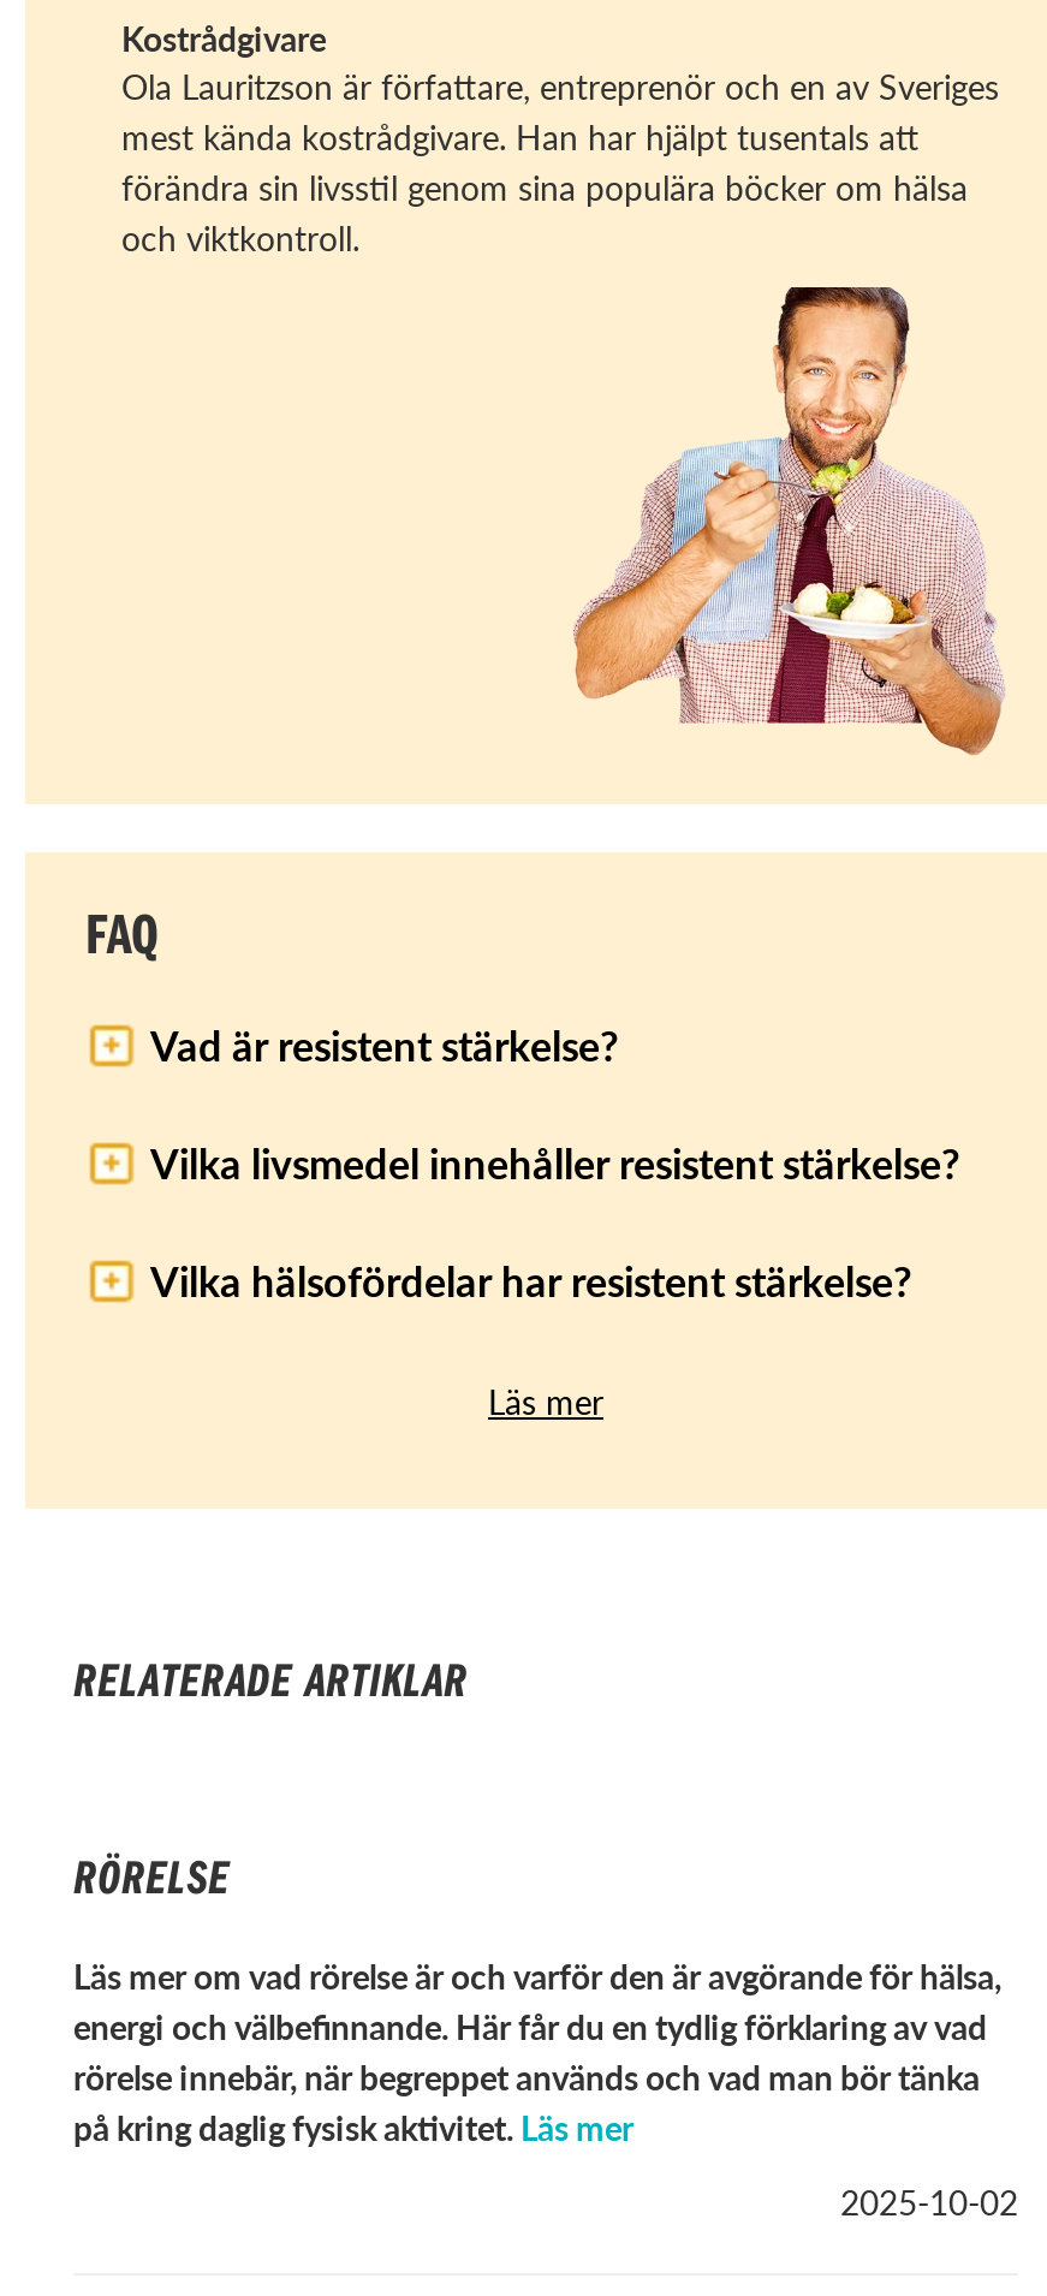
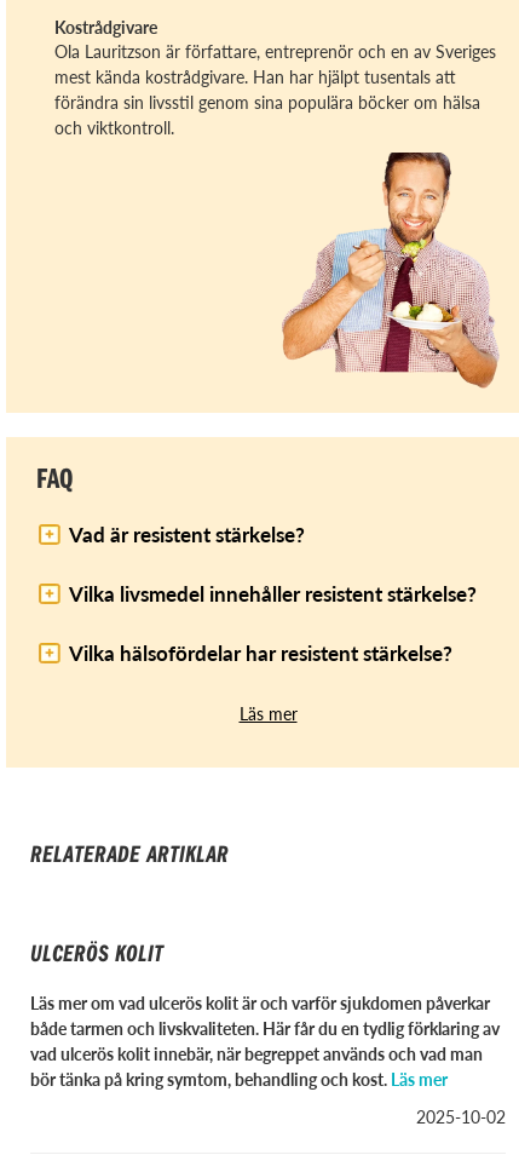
- RÖRELSE
+ ULCERÖS KOLIT

- Läs mer om vad rörelse är och varför den är avgörande för hälsa,
- energi och välbefinnande. Här får du en tydlig förklaring av vad
- rörelse innebär, när begreppet används och vad man bör tänka
- på kring daglig fysisk aktivitet. Läs mer
+ Läs mer om vad ulcerös kolit är och varför sjukdomen påverkar
+ både tarmen och livskvaliteten. Här får du en tydlig förklaring av
+ vad ulcerös kolit innebär, när begreppet används och vad man
+ bör tänka på kring symtom, behandling och kost. Läs mer
